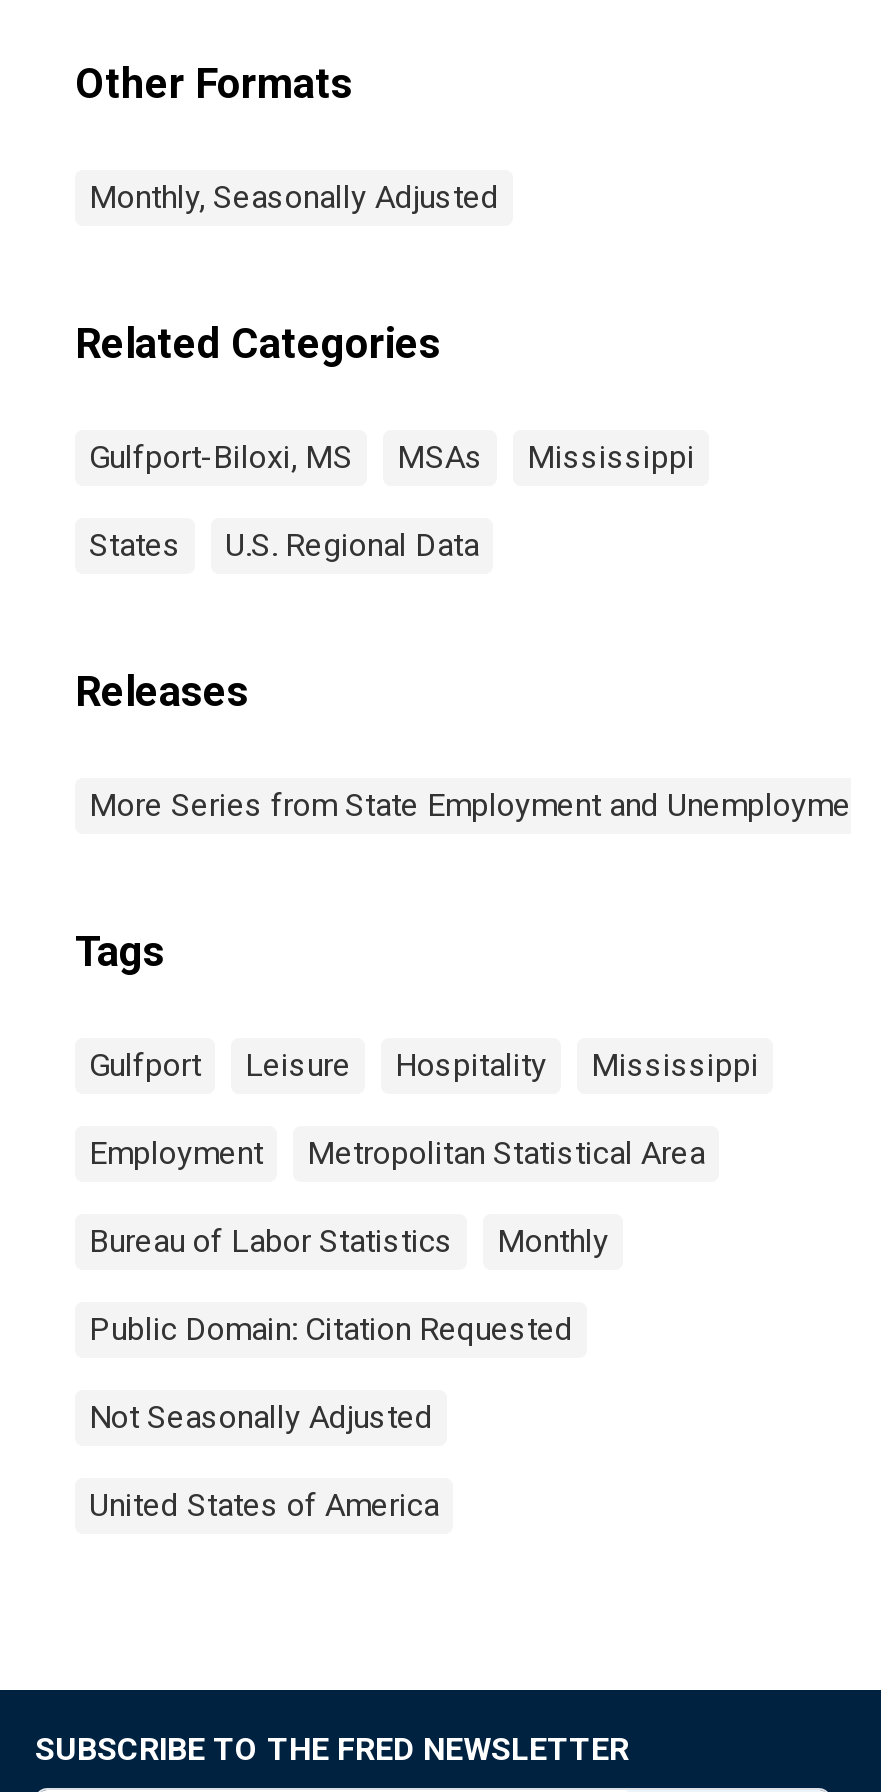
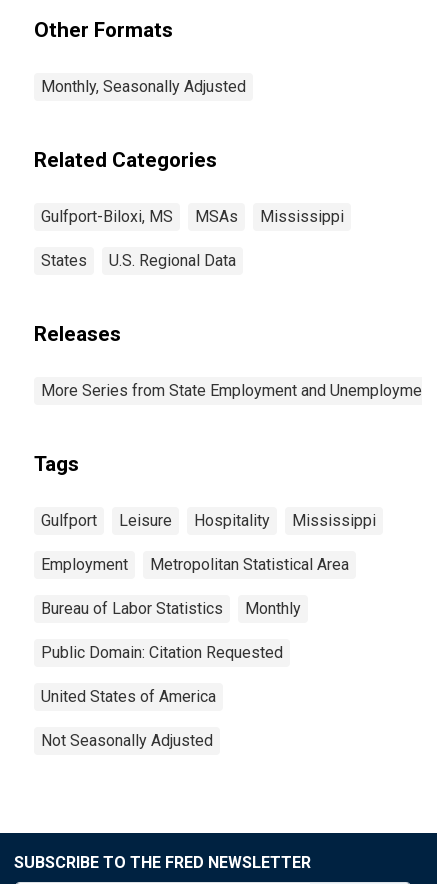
moved down: Not Seasonally Adjusted

moved up: United States of America
